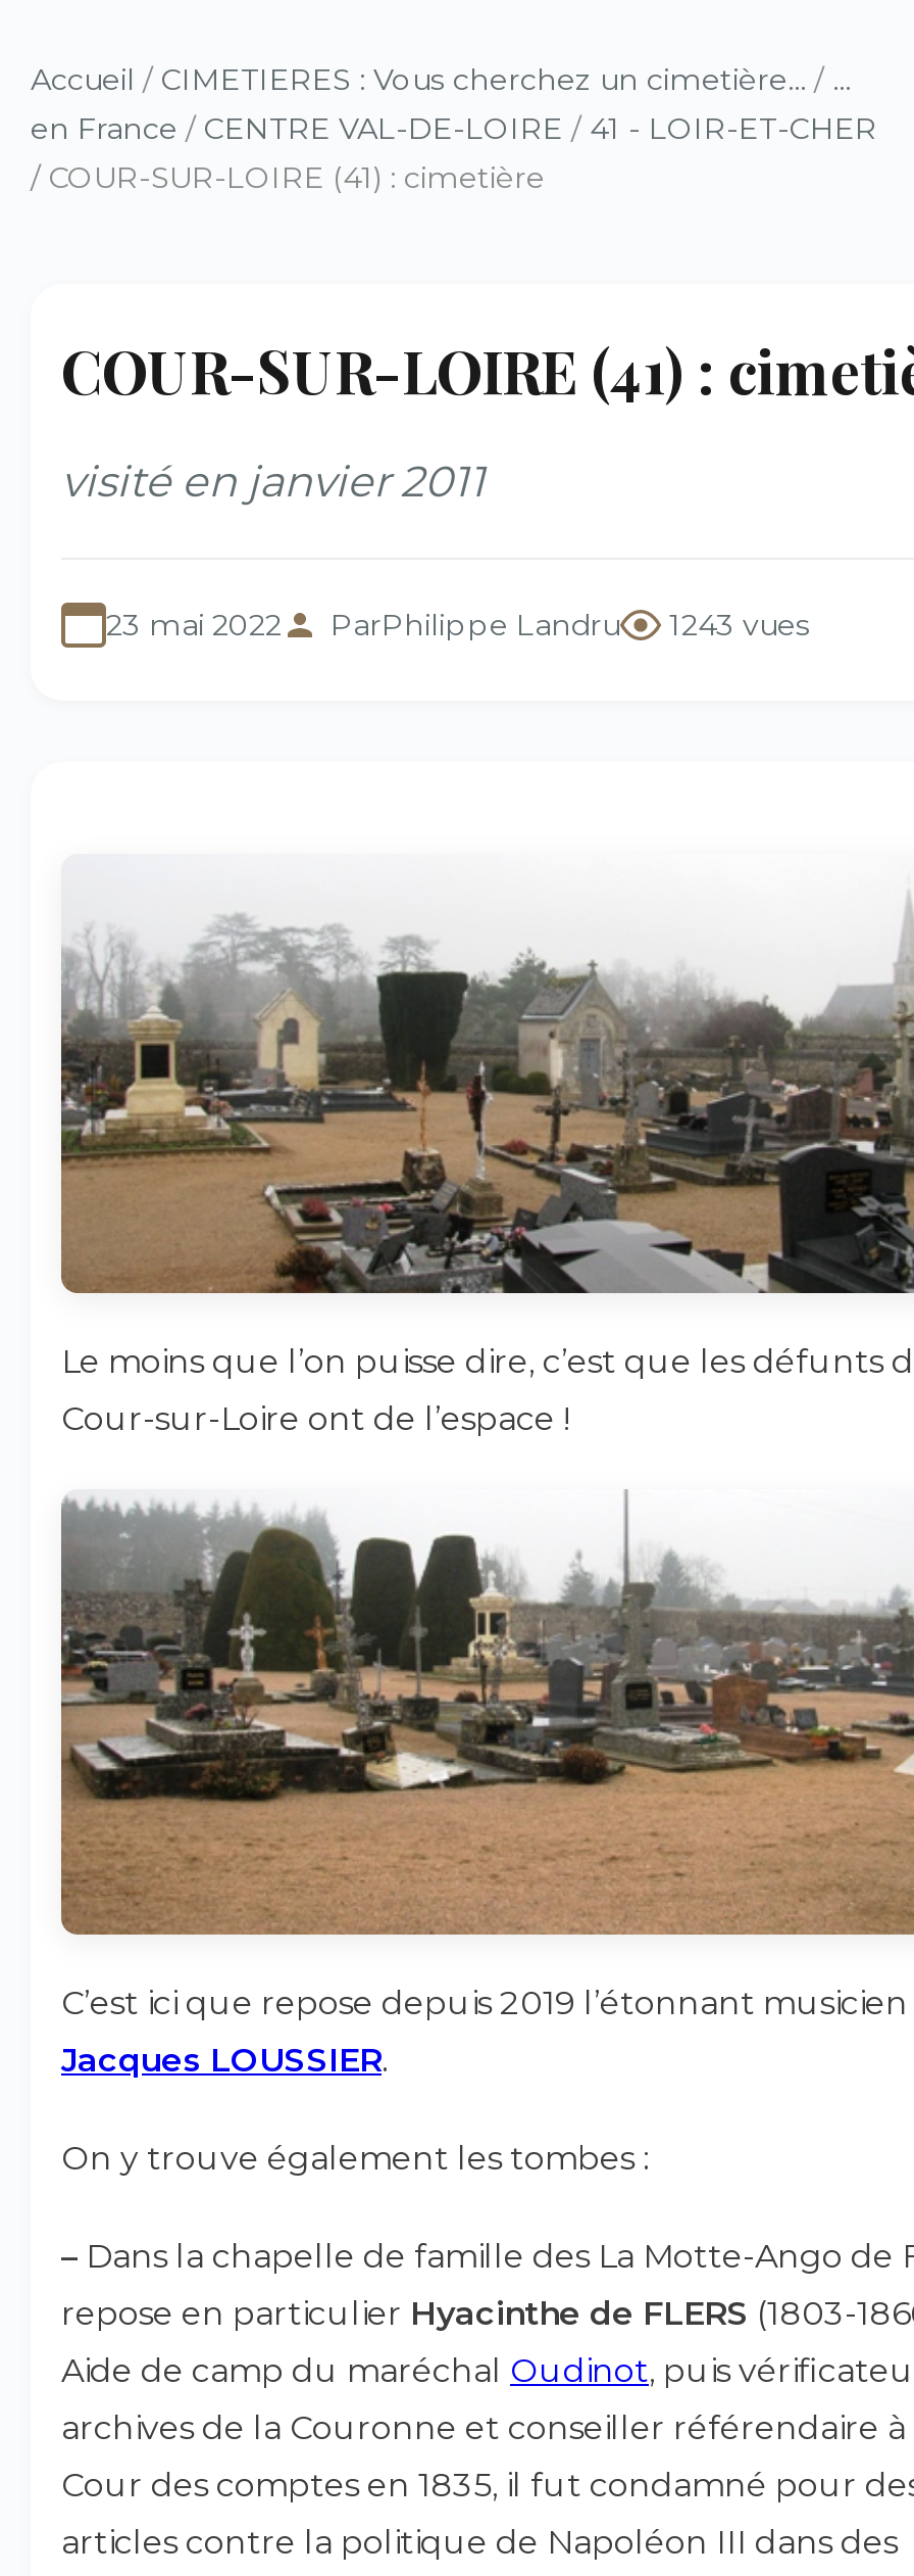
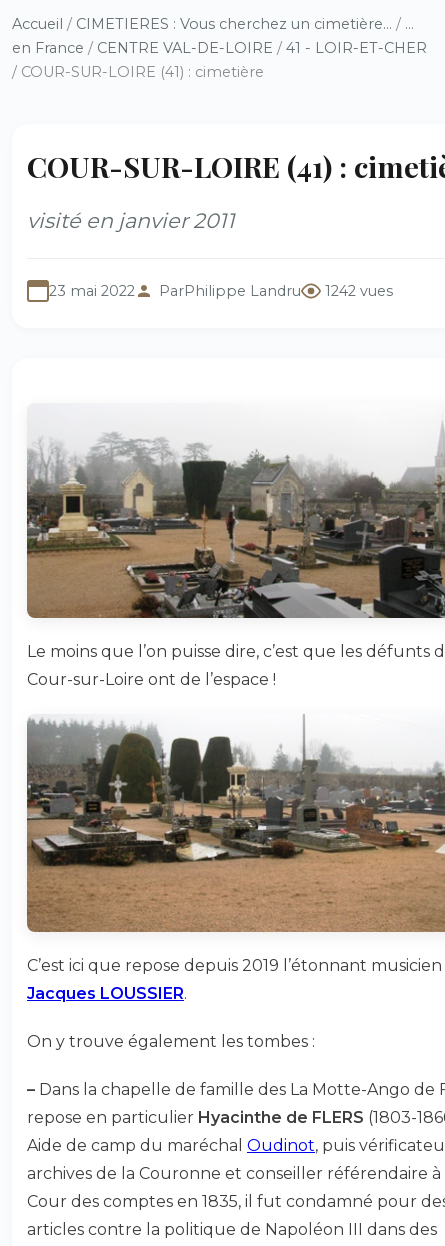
- 23 mai 2022 ParPhilippe Landru 1243 vues
+ 23 mai 2022 ParPhilippe Landru 1242 vues
